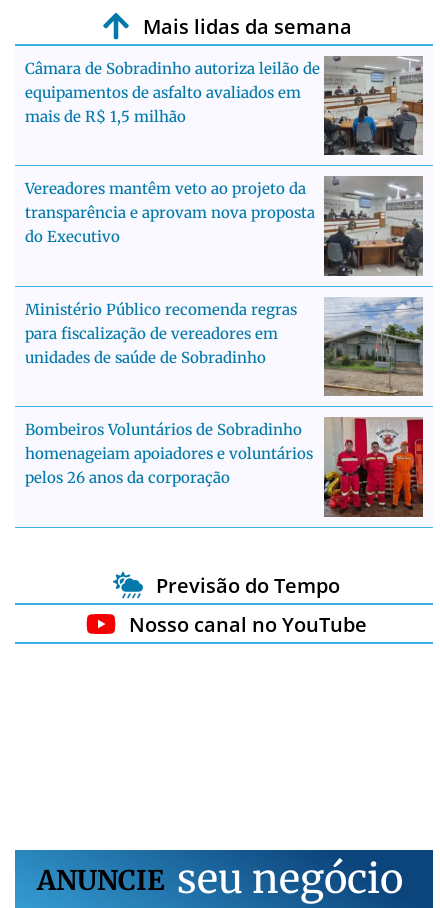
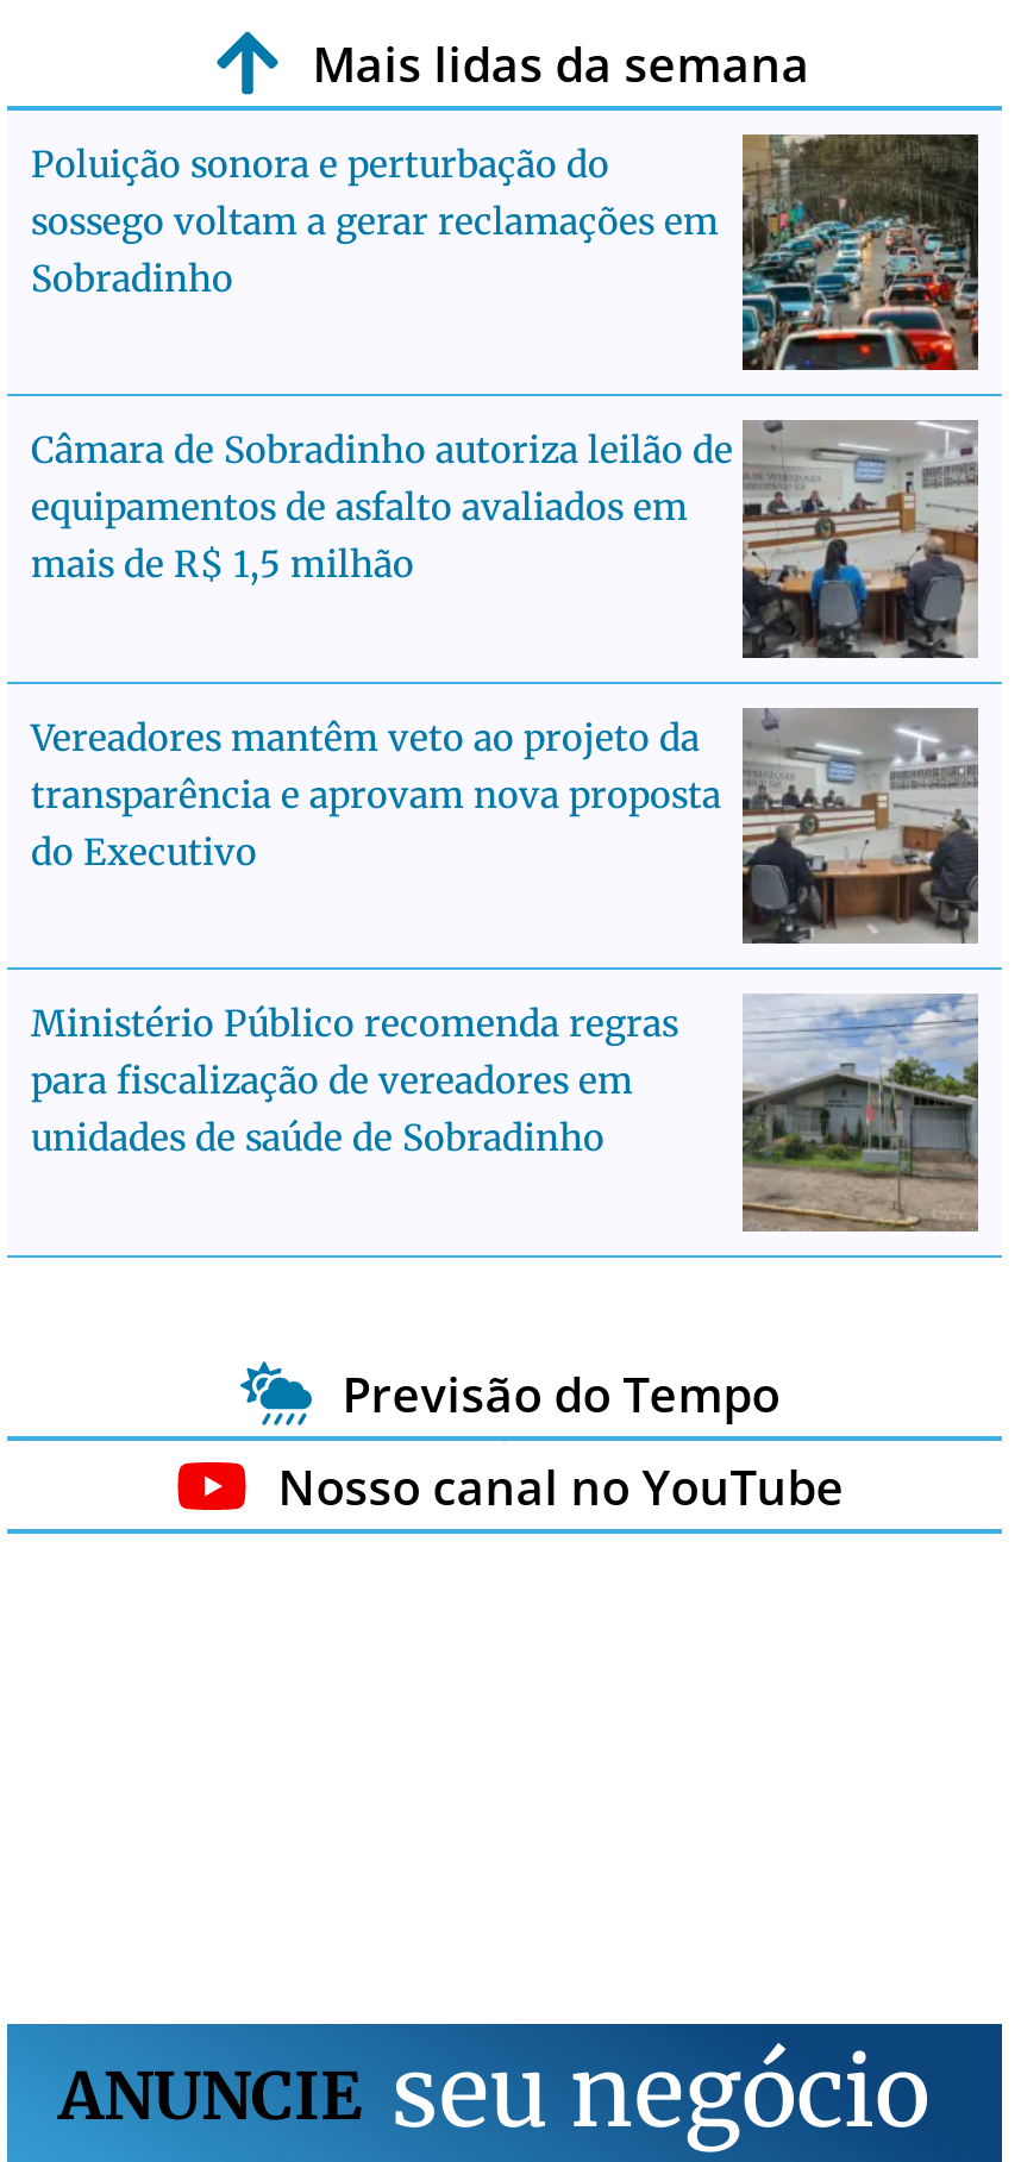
+ [image]
+ Poluição sonora e perturbação do
+ sossego voltam a gerar reclamações em
+ Sobradinho

moved down: [image] | Câmara de Sobradinho autoriza leilão de | equipamentos de asfalto avaliados em | ... | para fiscalização de vereadores em | unidades de saúde de Sobradinho

- [image]
- Bombeiros Voluntários de Sobradinho
- homenageiam apoiadores e voluntários
- pelos 26 anos da corporação
